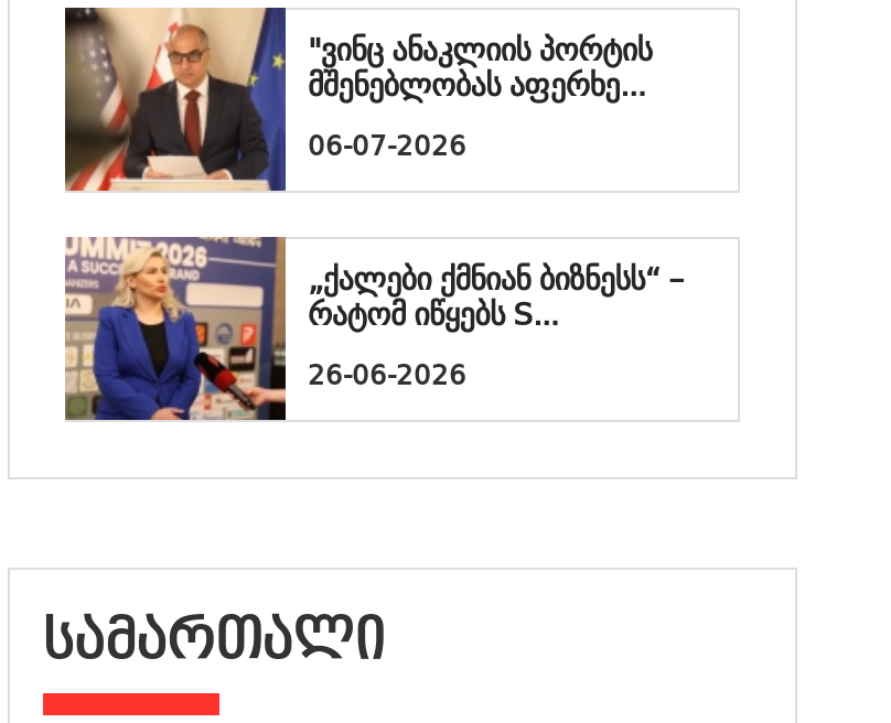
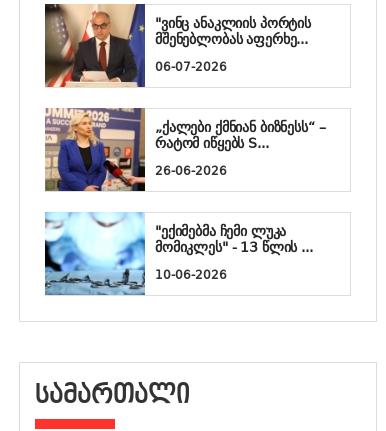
+ [image]
+ "ექიმებმა ჩემი ლუკა
+ მომიკლეს" - 13 წლის ...
+ 10-06-2026
